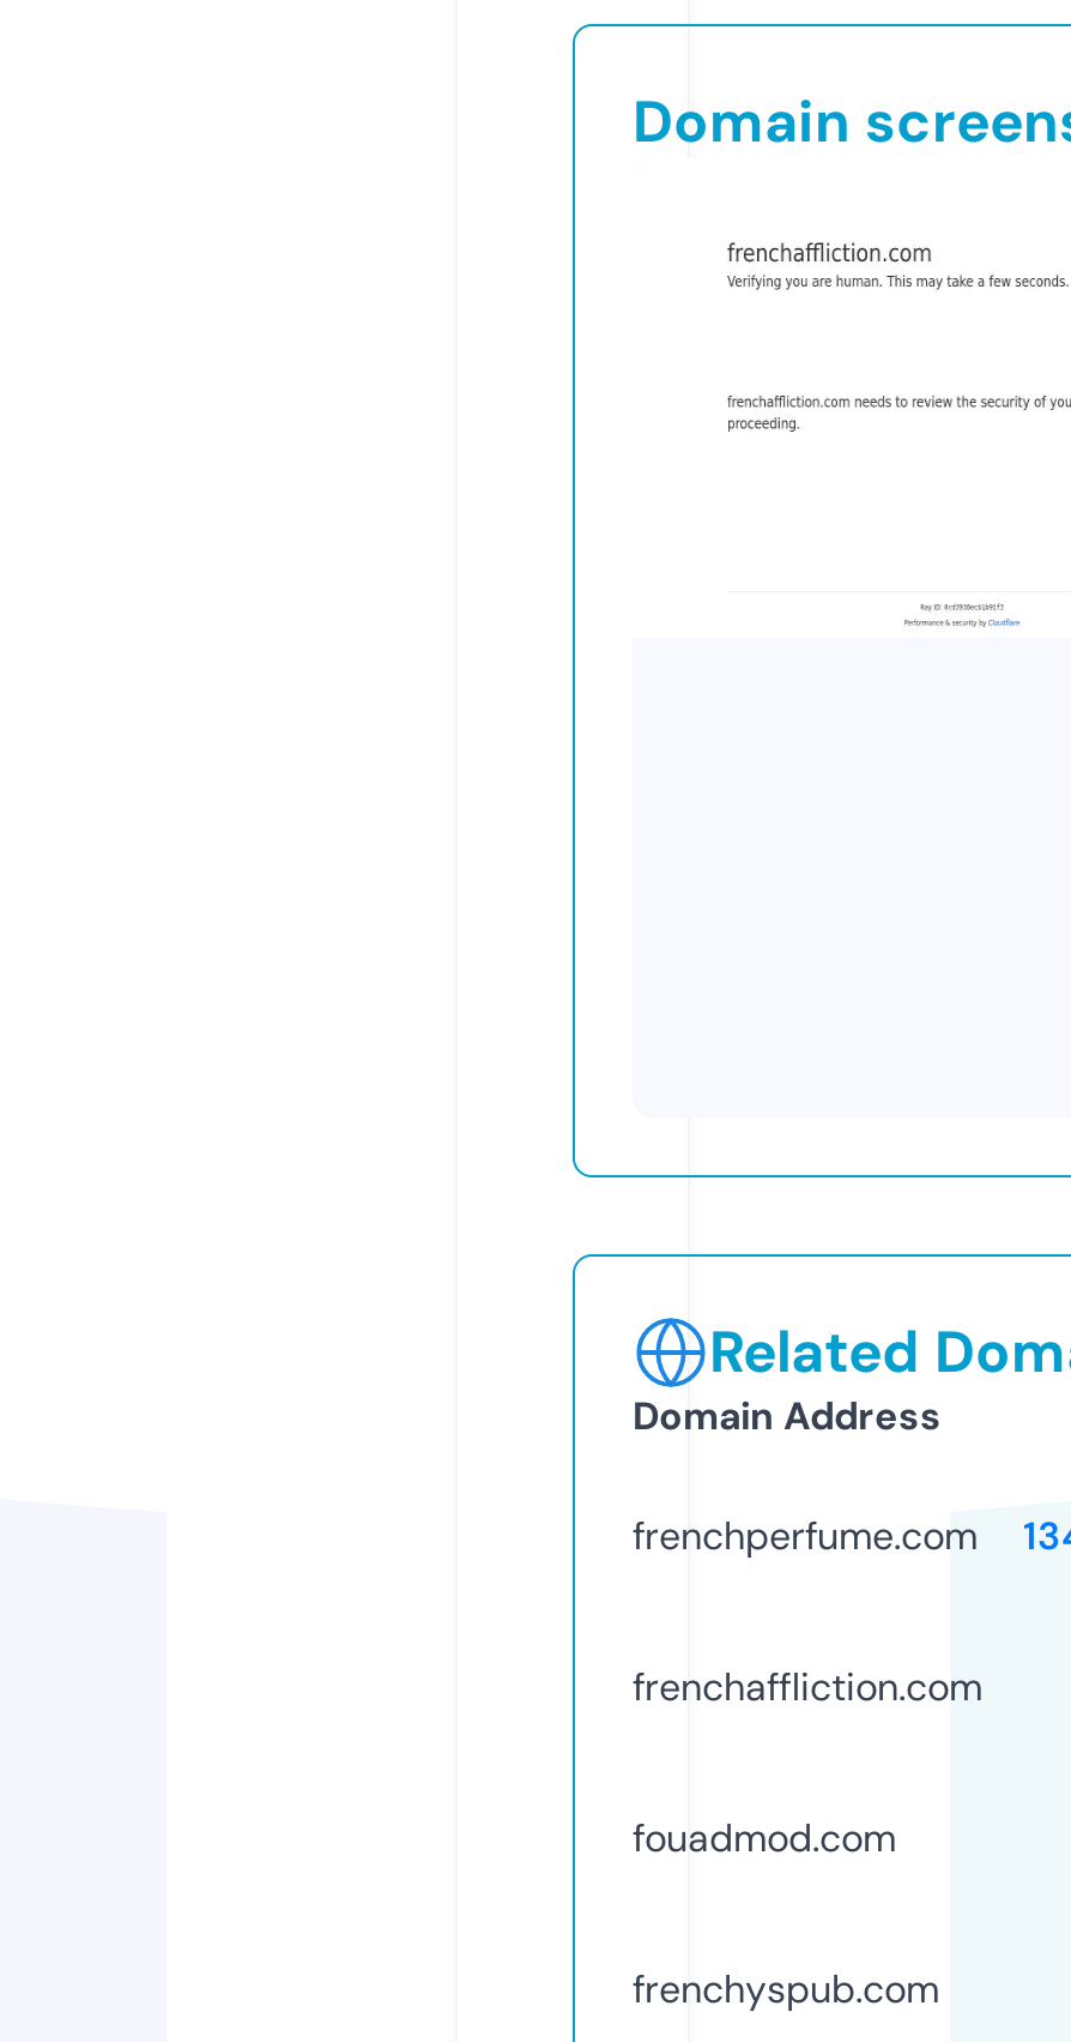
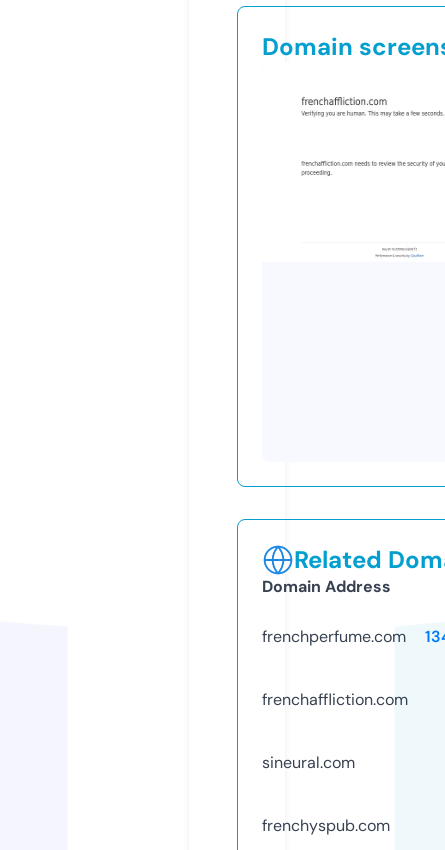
- fouadmod.com
+ sineural.com
